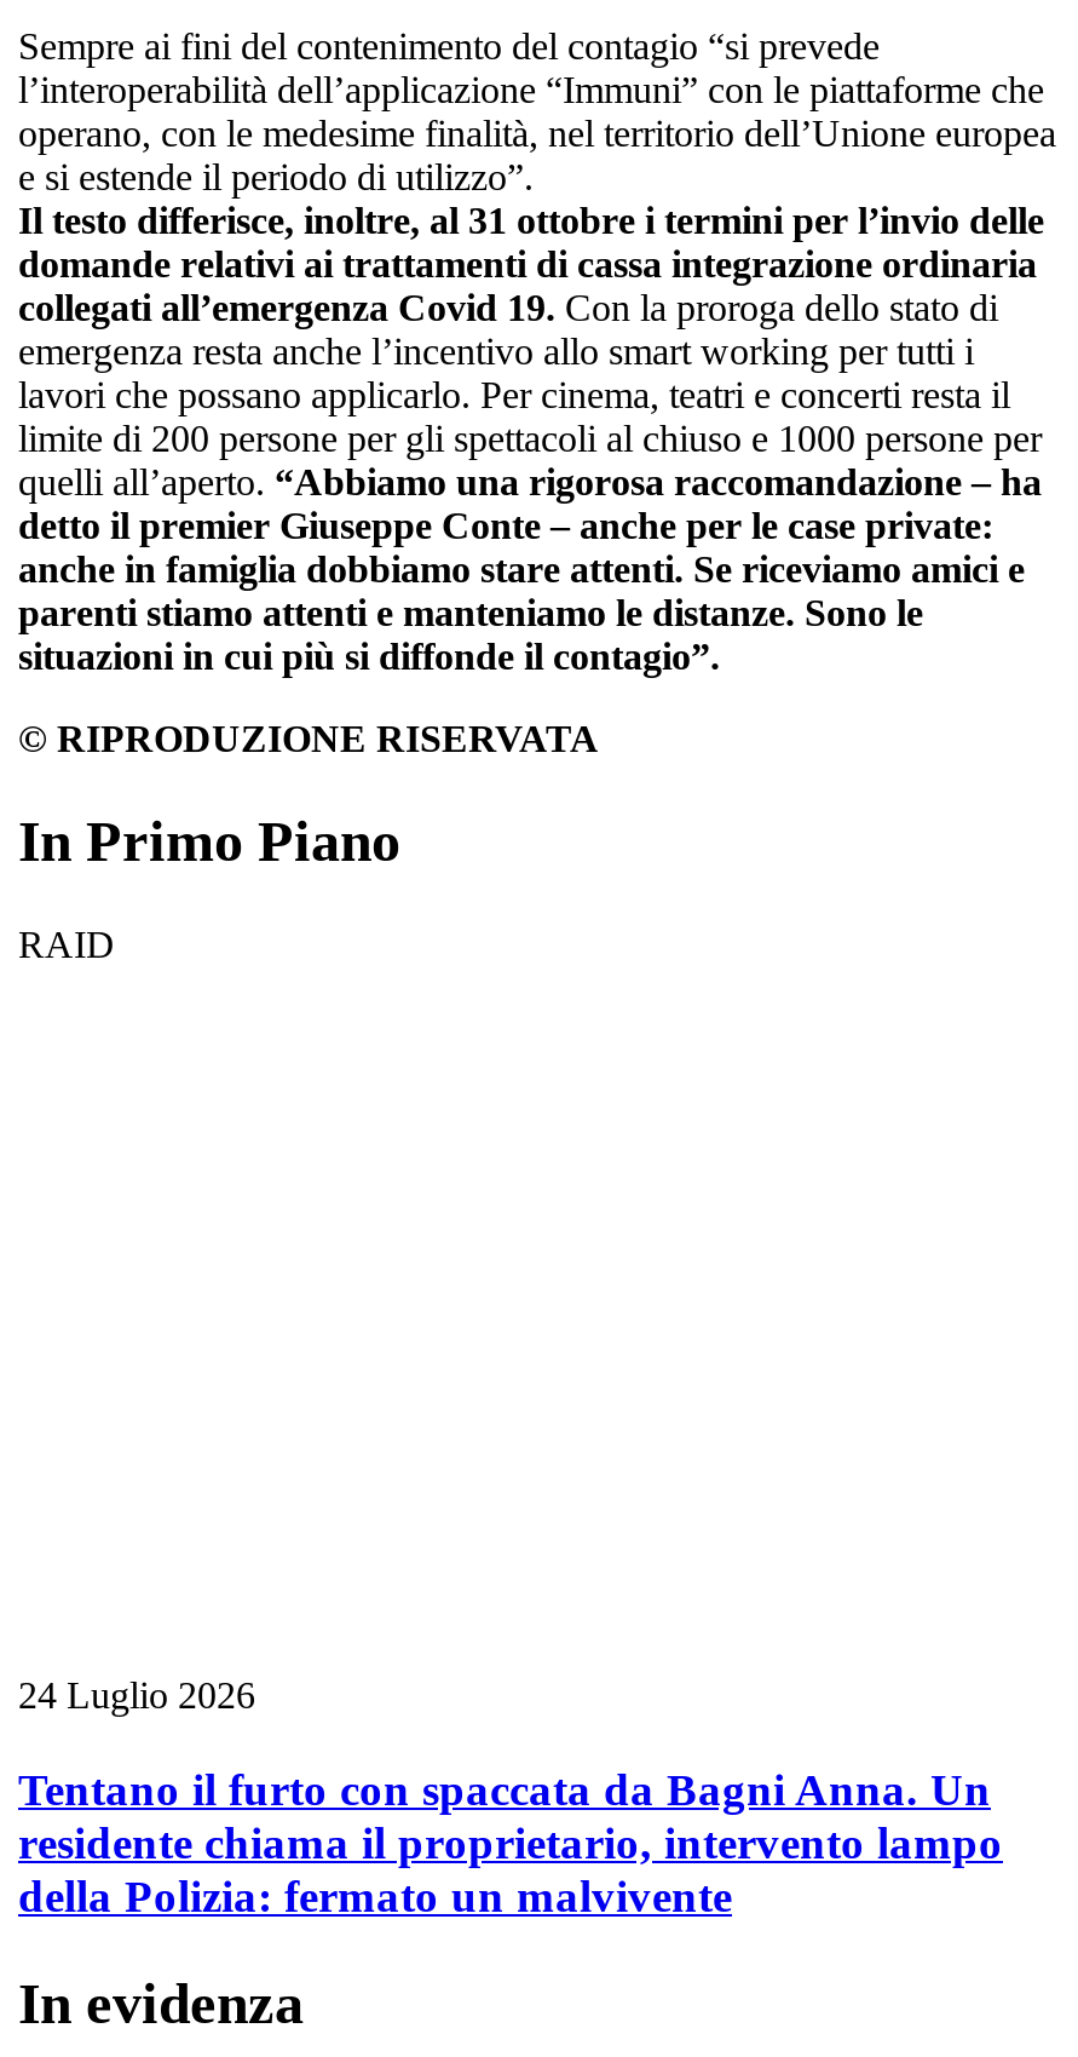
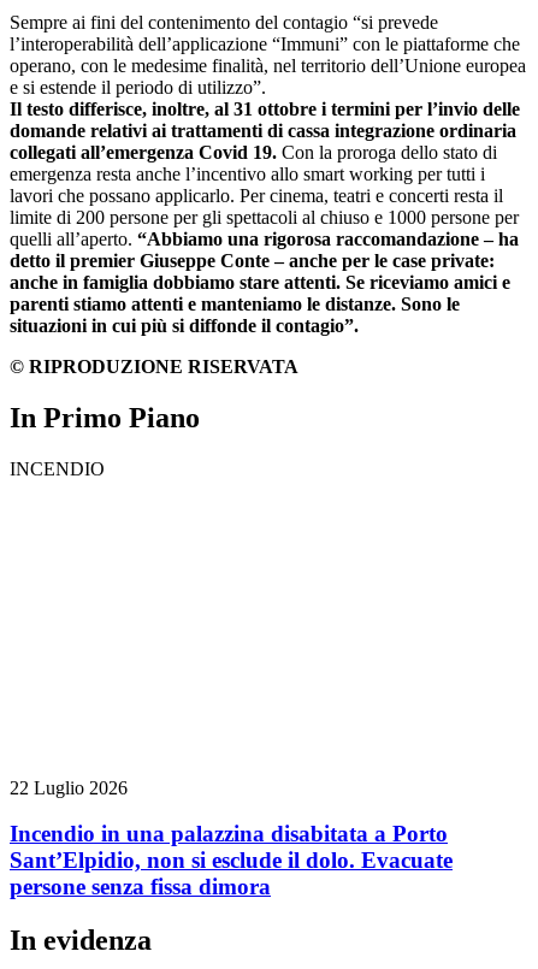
- RAID
+ INCENDIO

- 24 Luglio 2026
+ 22 Luglio 2026

- Tentano il furto con spaccata da Bagni Anna. Un
- residente chiama il proprietario, intervento lampo
- della Polizia: fermato un malvivente
+ Incendio in una palazzina disabitata a Porto
+ Sant’Elpidio, non si esclude il dolo. Evacuate
+ persone senza fissa dimora
